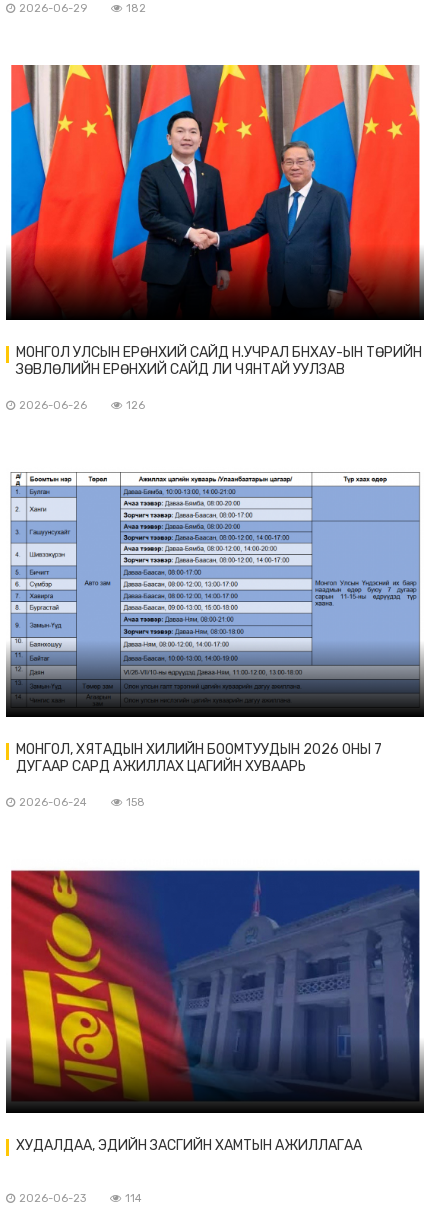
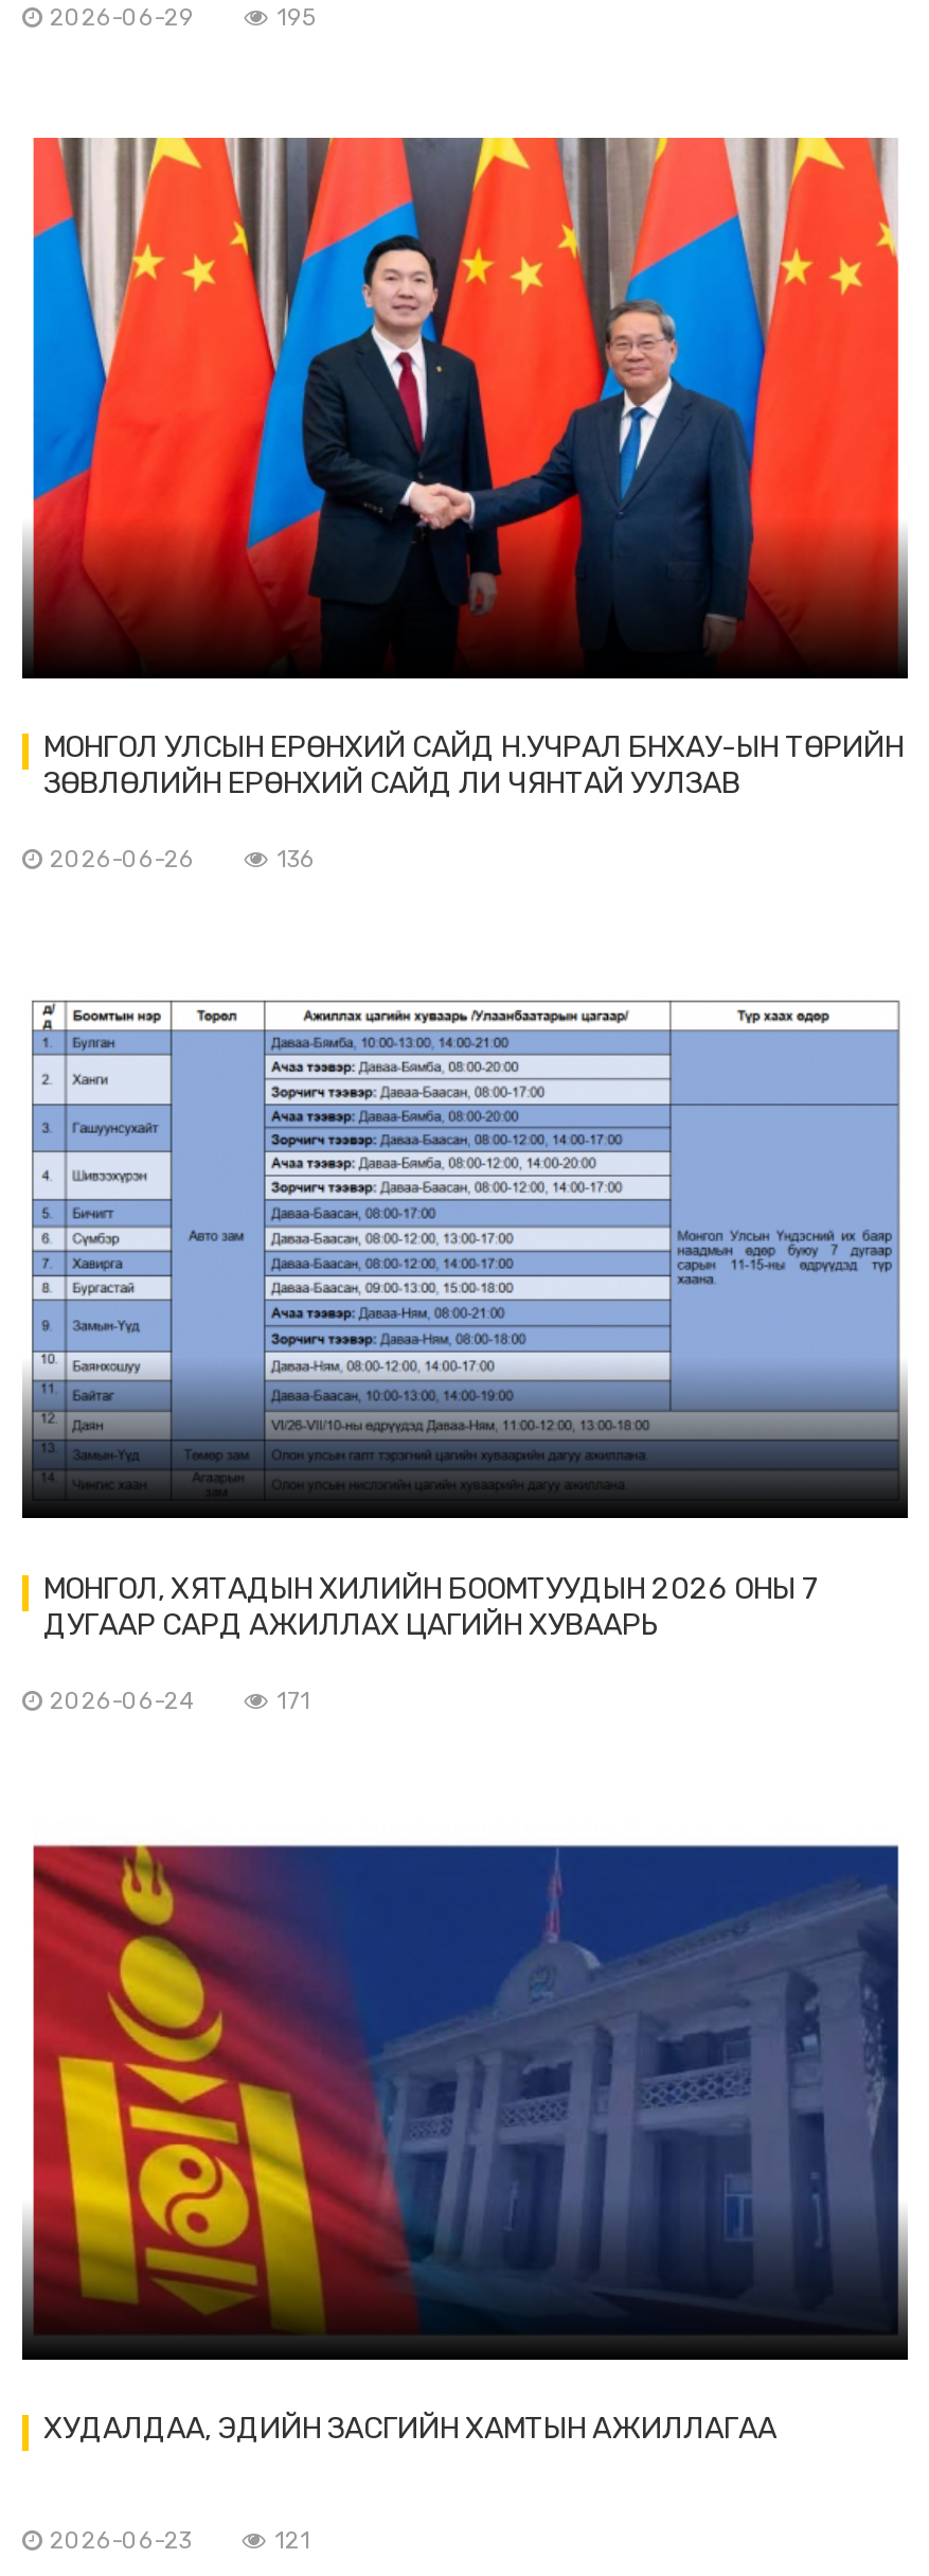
- 182
+ 195

- 126
+ 136

- 158
+ 171

- 114
+ 121
